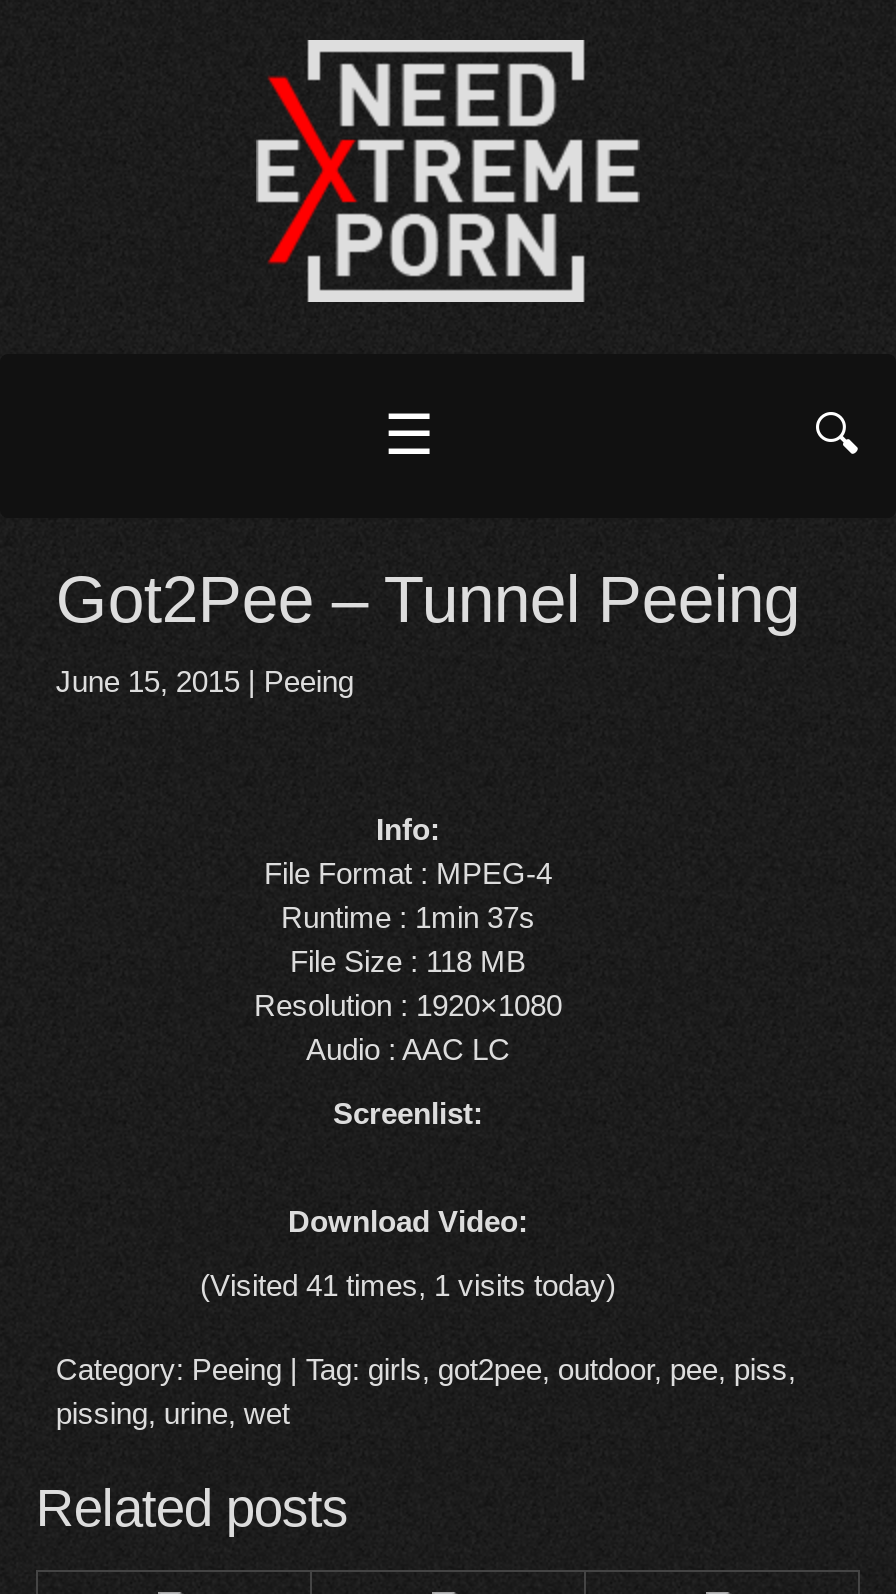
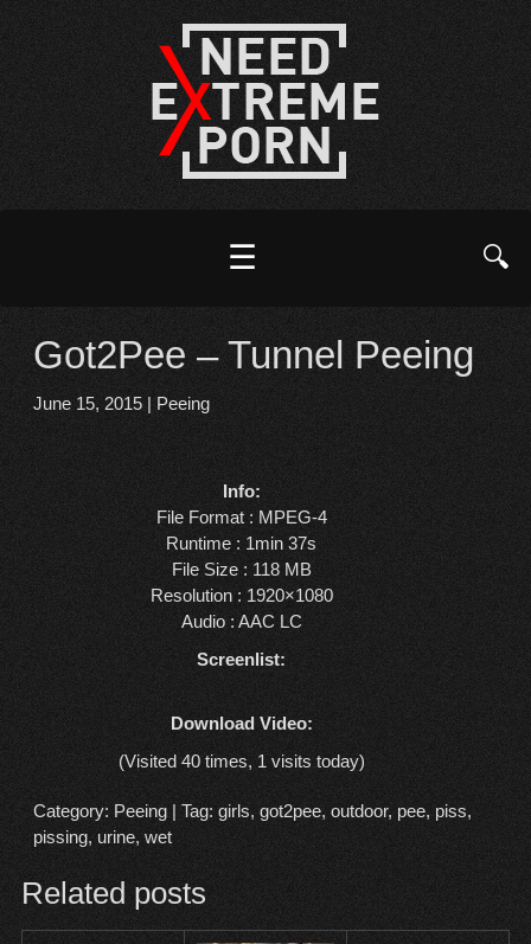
- (Visited 41 times, 1 visits today)
+ (Visited 40 times, 1 visits today)
